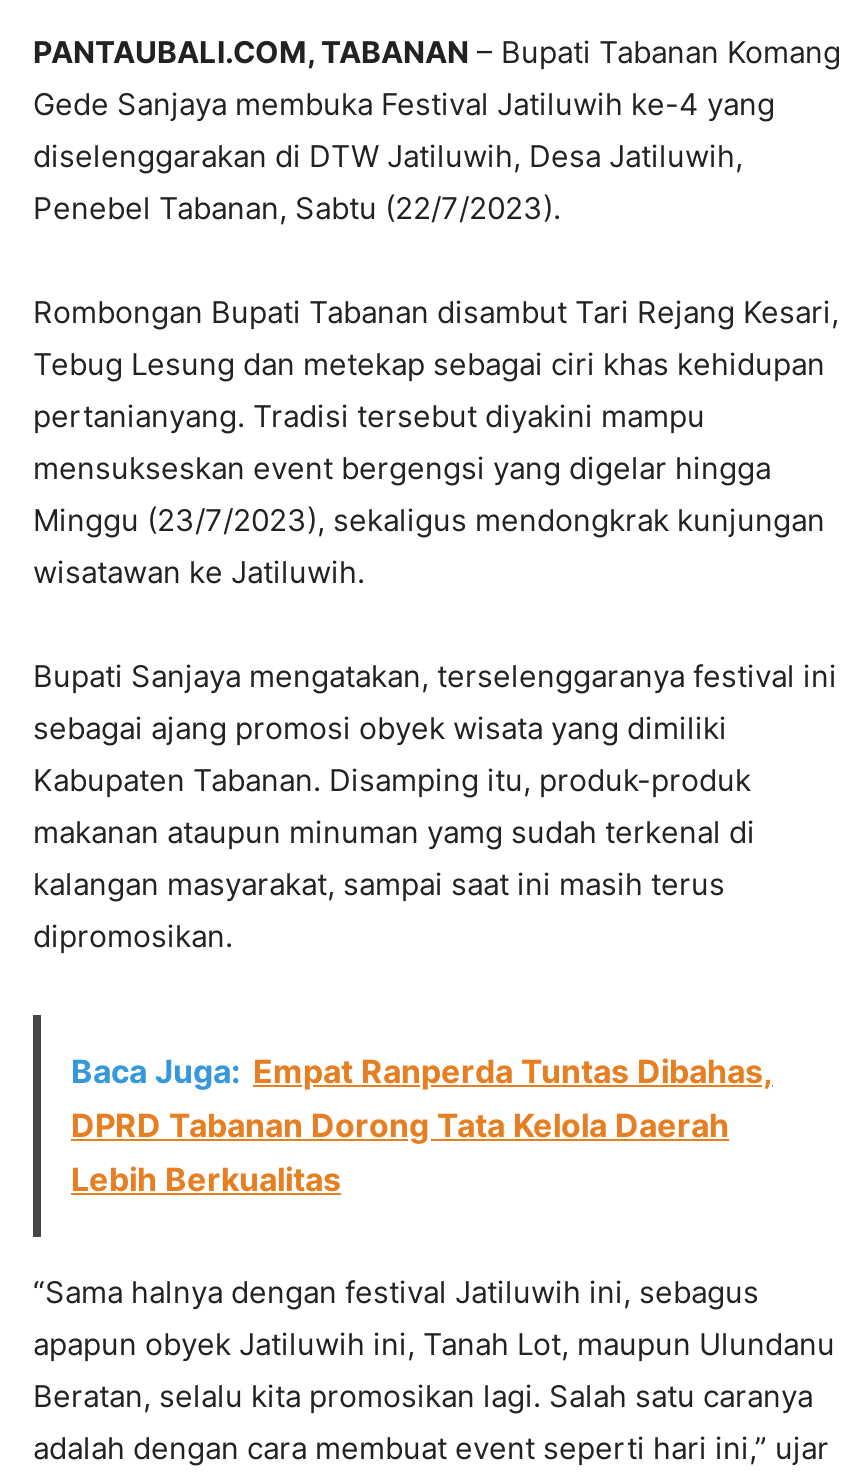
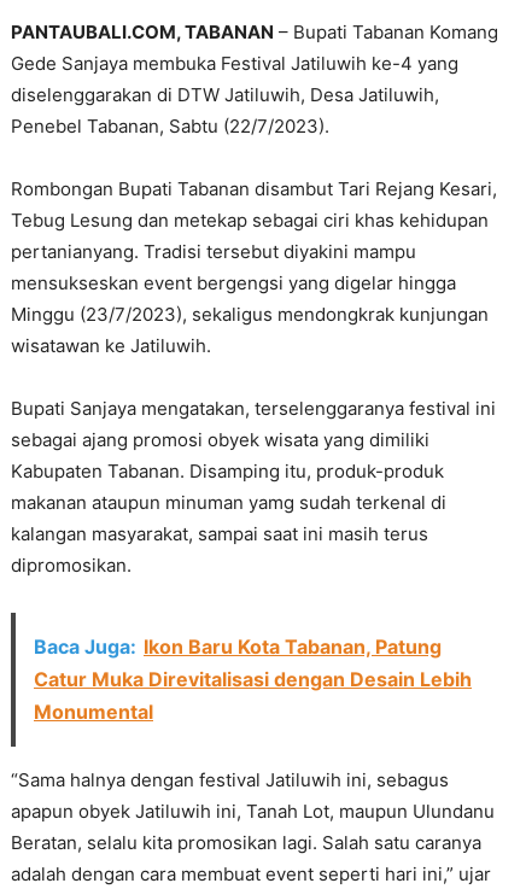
- Baca Juga: Empat Ranperda Tuntas Dibahas,
- DPRD Tabanan Dorong Tata Kelola Daerah
- Lebih Berkualitas
+ Baca Juga: Ikon Baru Kota Tabanan, Patung
+ Catur Muka Direvitalisasi dengan Desain Lebih
+ Monumental
